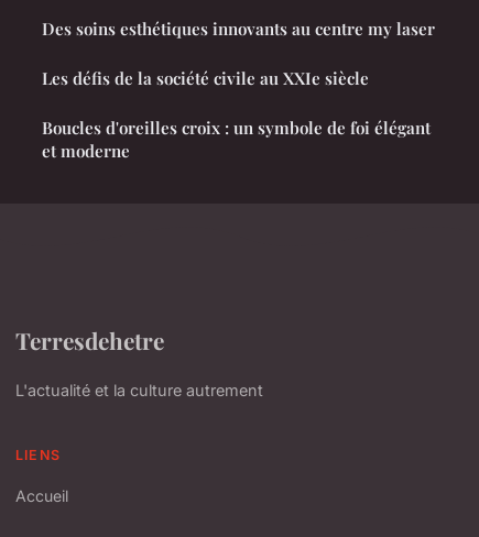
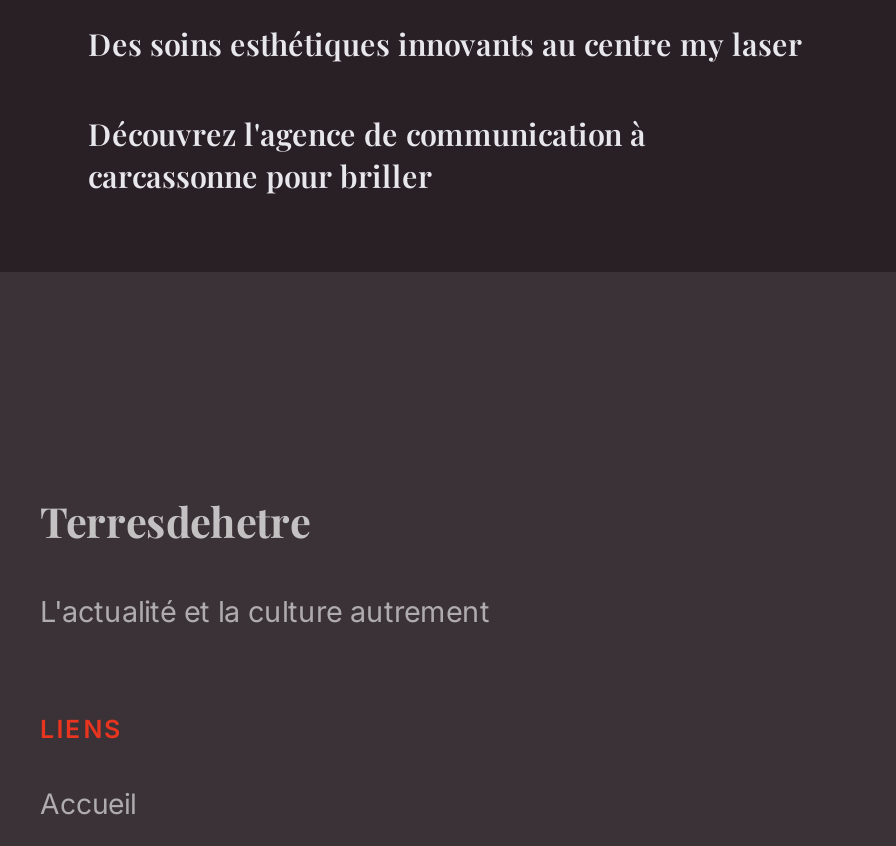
- Les défis de la société civile au XXIe siècle
- Boucles d'oreilles croix : un symbole de foi élégant
- et moderne
+ Découvrez l'agence de communication à
+ carcassonne pour briller
